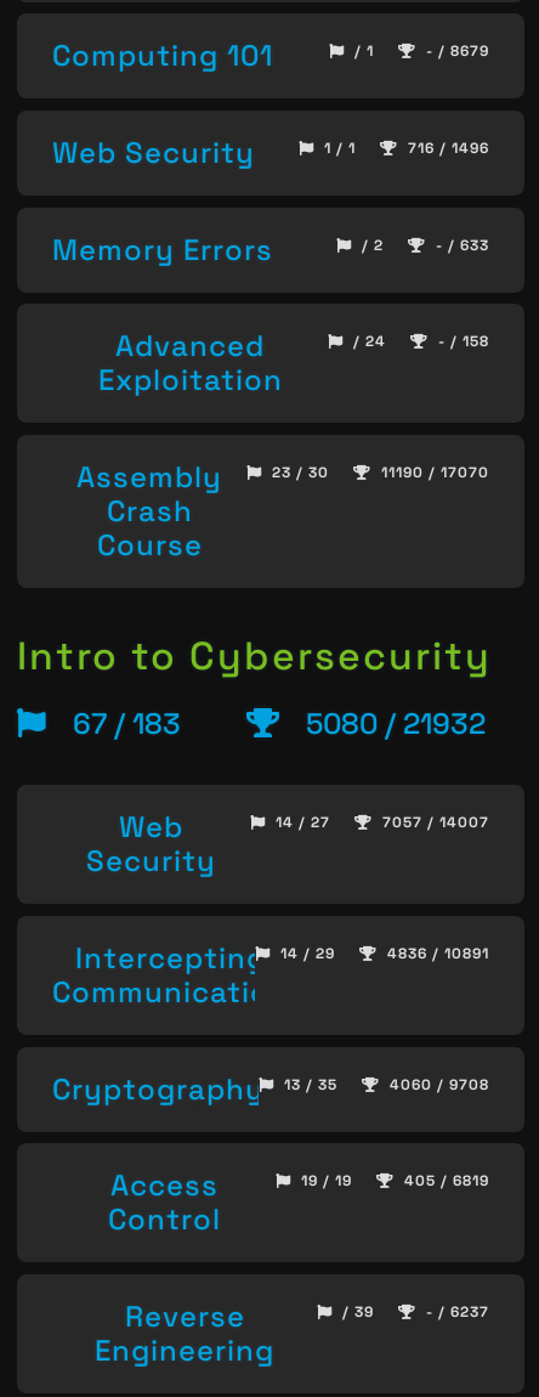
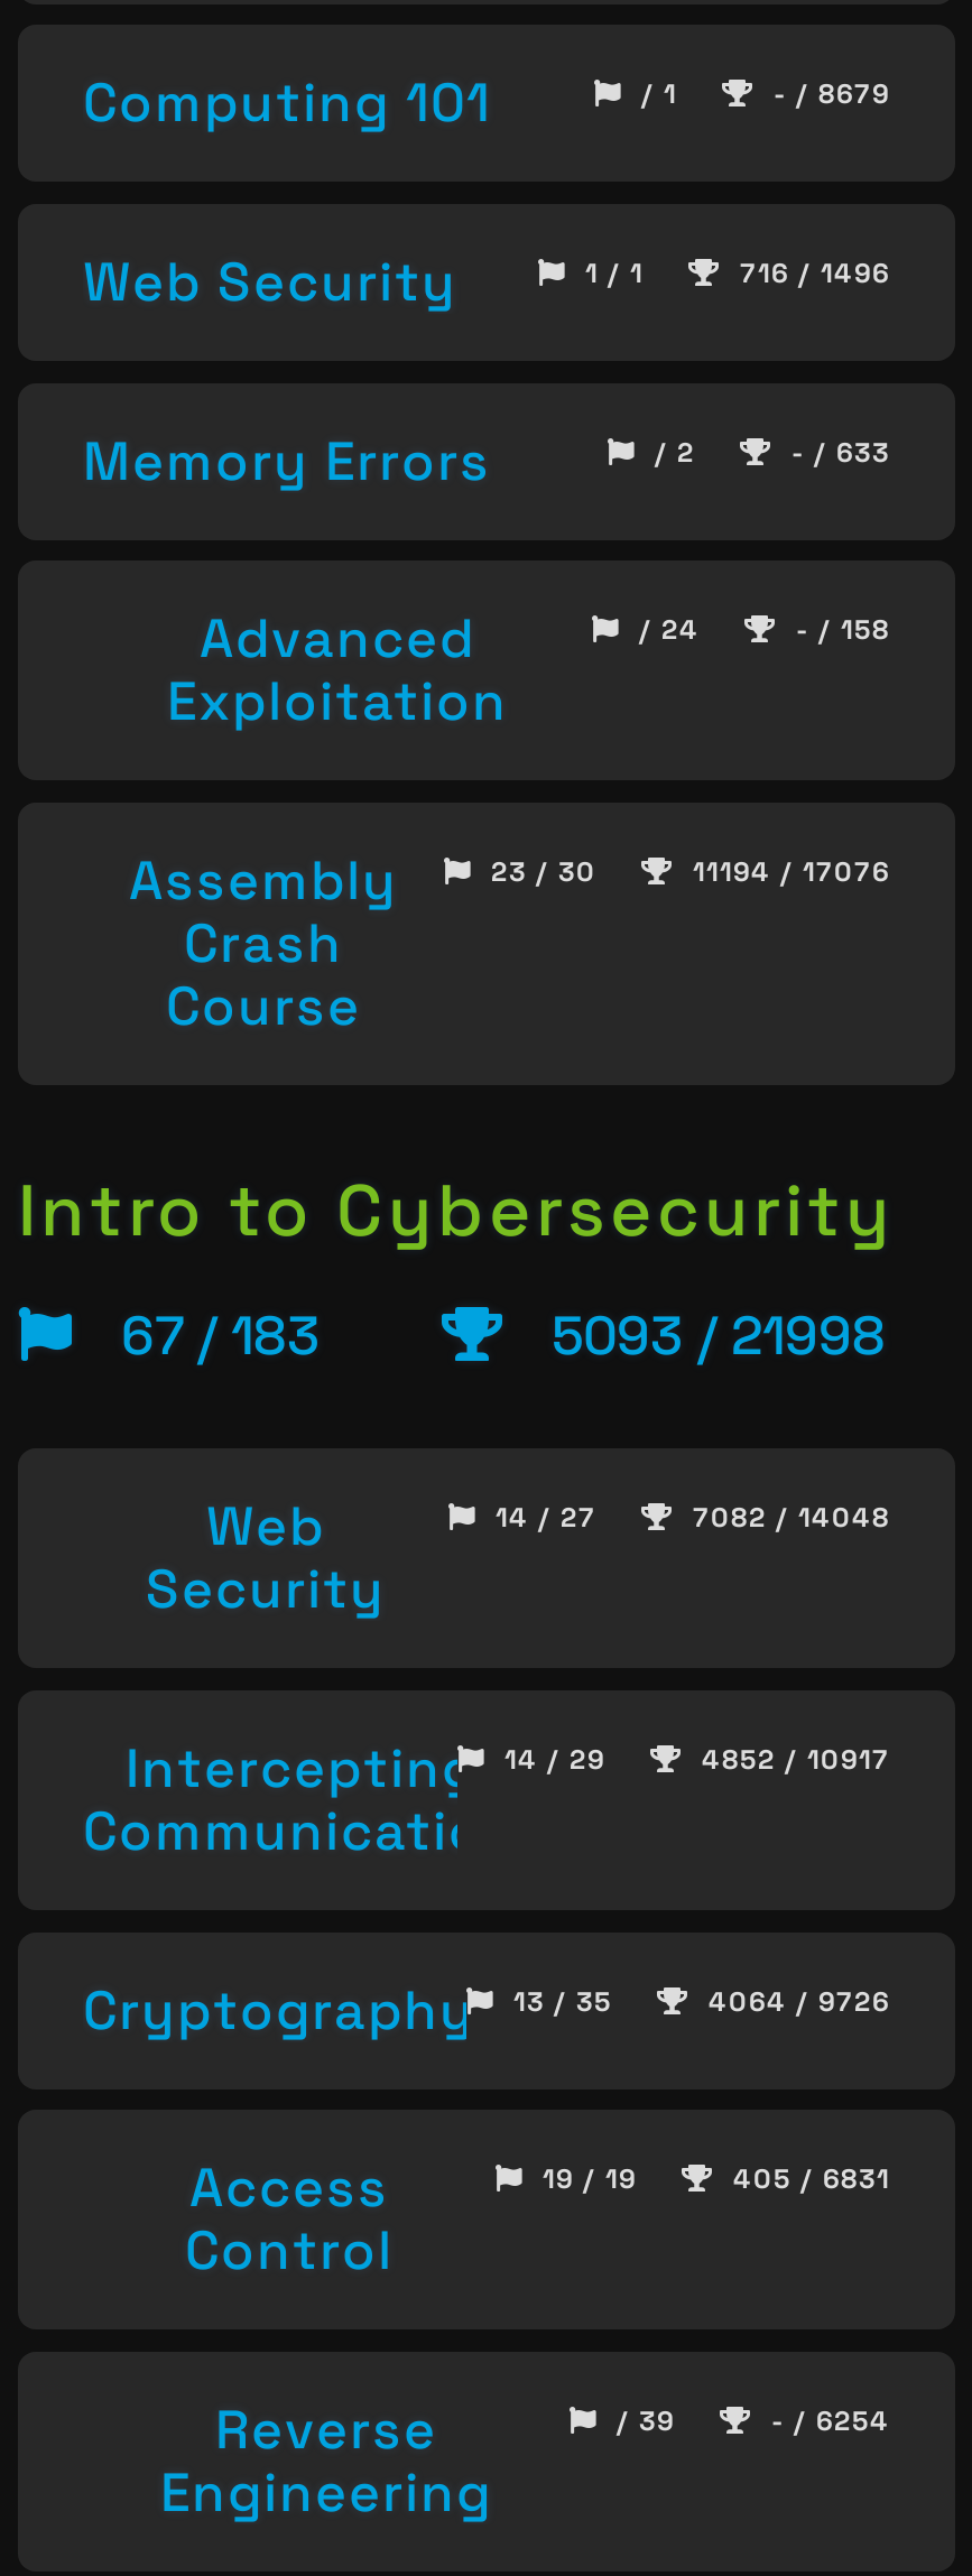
- 11190 / 17070
+ 11194 / 17076

- 5080 / 21932
+ 5093 / 21998

- 7057 / 14007
+ 7082 / 14048

- 4836 / 10891
+ 4852 / 10917

- 4060 / 9708
+ 4064 / 9726

- 405 / 6819
+ 405 / 6831

- - / 6237
+ - / 6254
